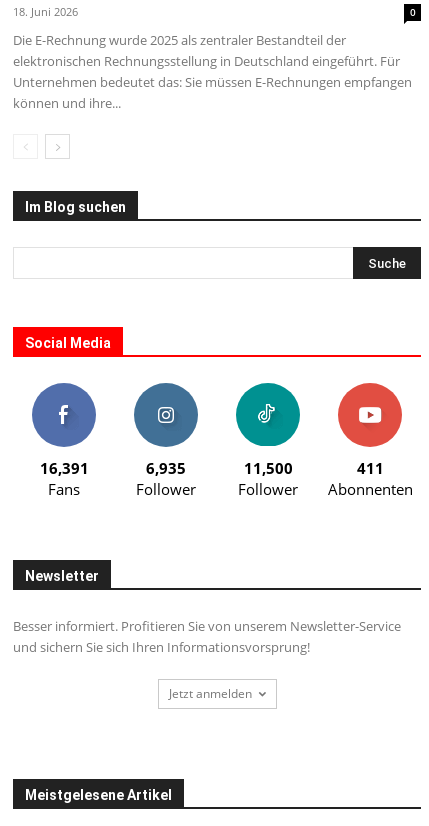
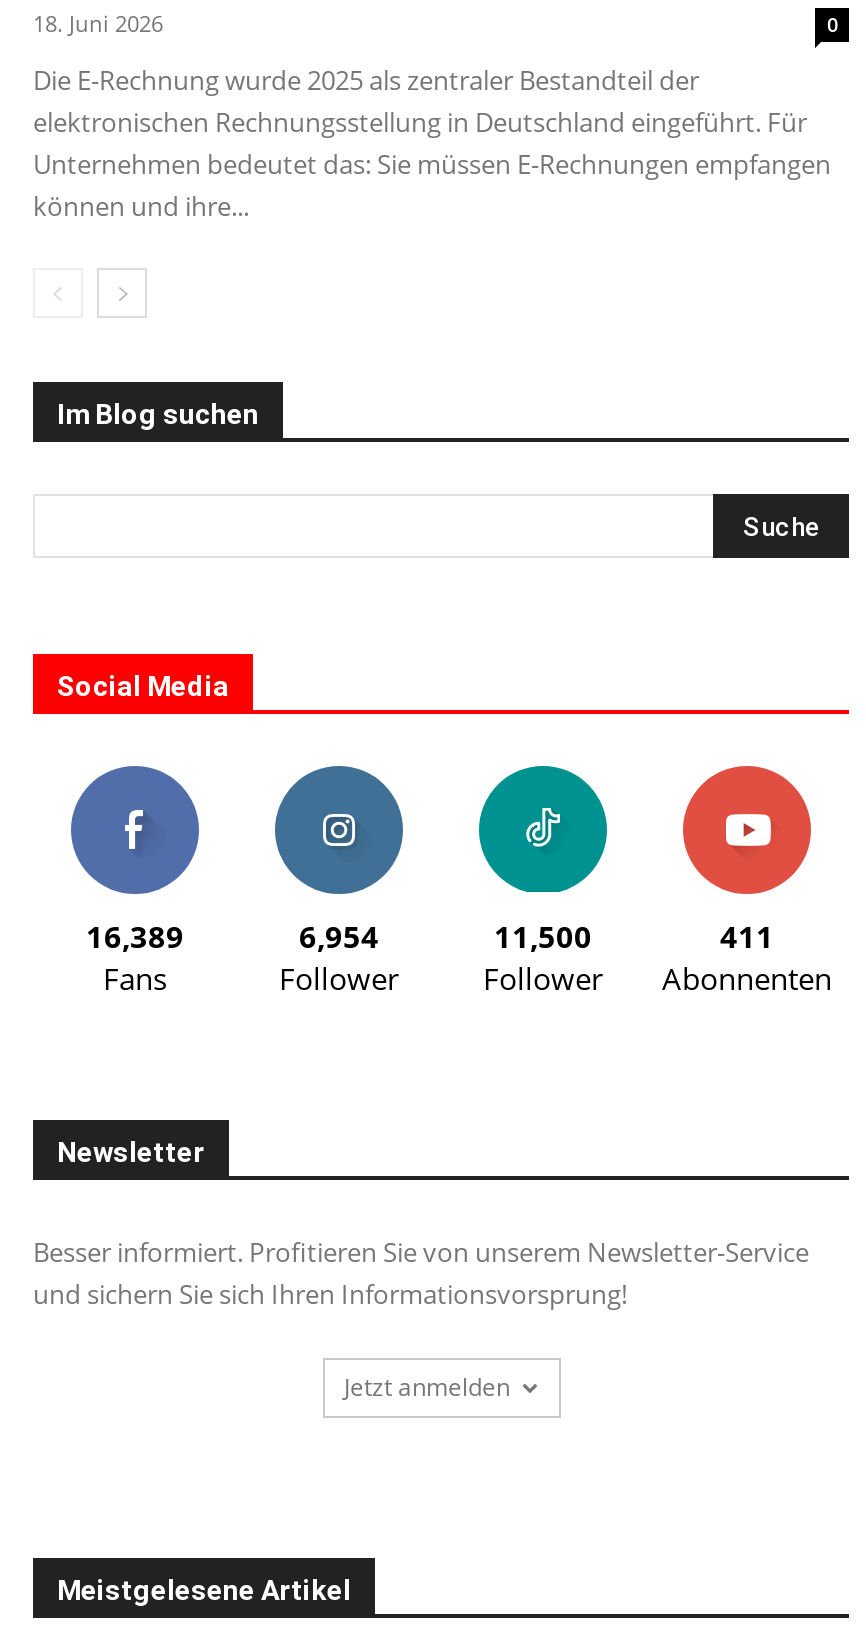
- 16,391
+ 16,389

- 6,935
+ 6,954
